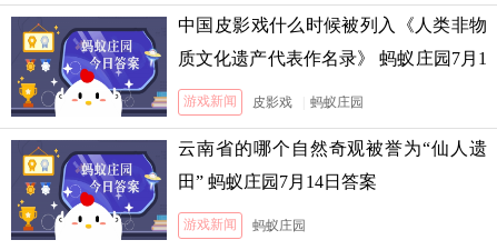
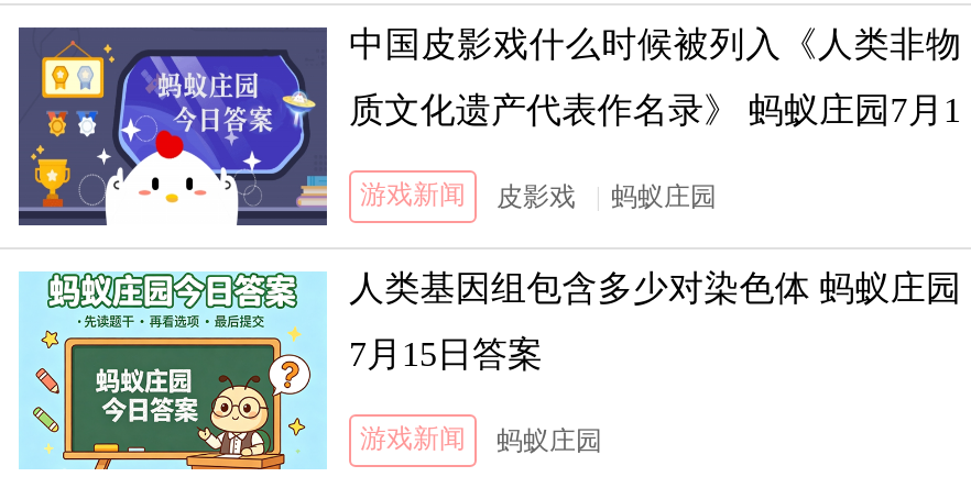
- [image]
- 云南省的哪个自然奇观被誉为“仙人遗
+ [image]
+ 人类基因组包含多少对染色体 蚂蚁庄园

- 田” 蚂蚁庄园7月14日答案
+ 7月15日答案
